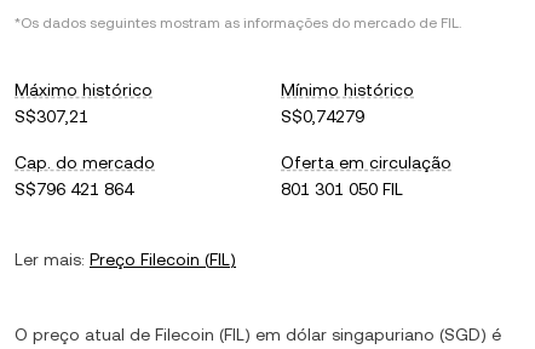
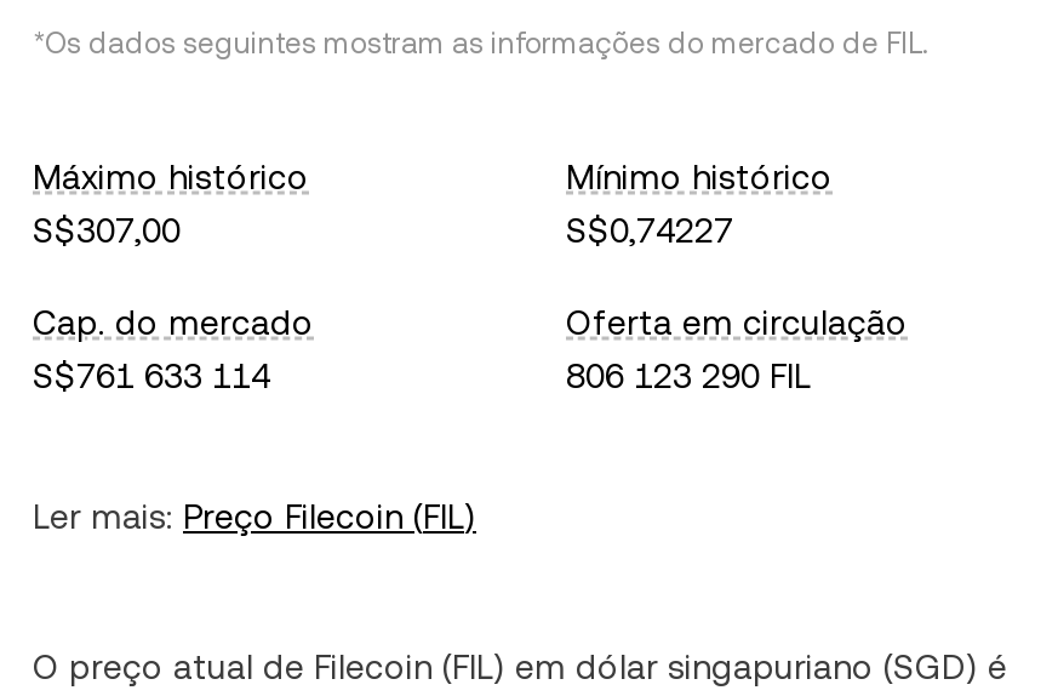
- S$307,21
+ S$307,00

- S$0,74279
+ S$0,74227

- S$796 421 864
+ S$761 633 114

- 801 301 050 FIL
+ 806 123 290 FIL
